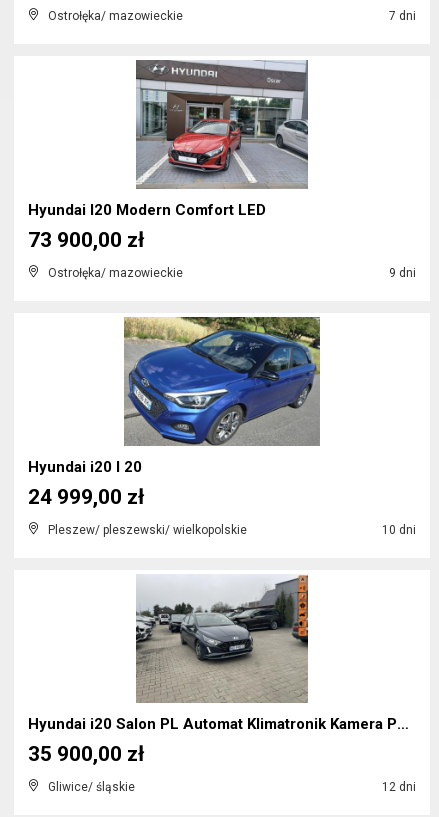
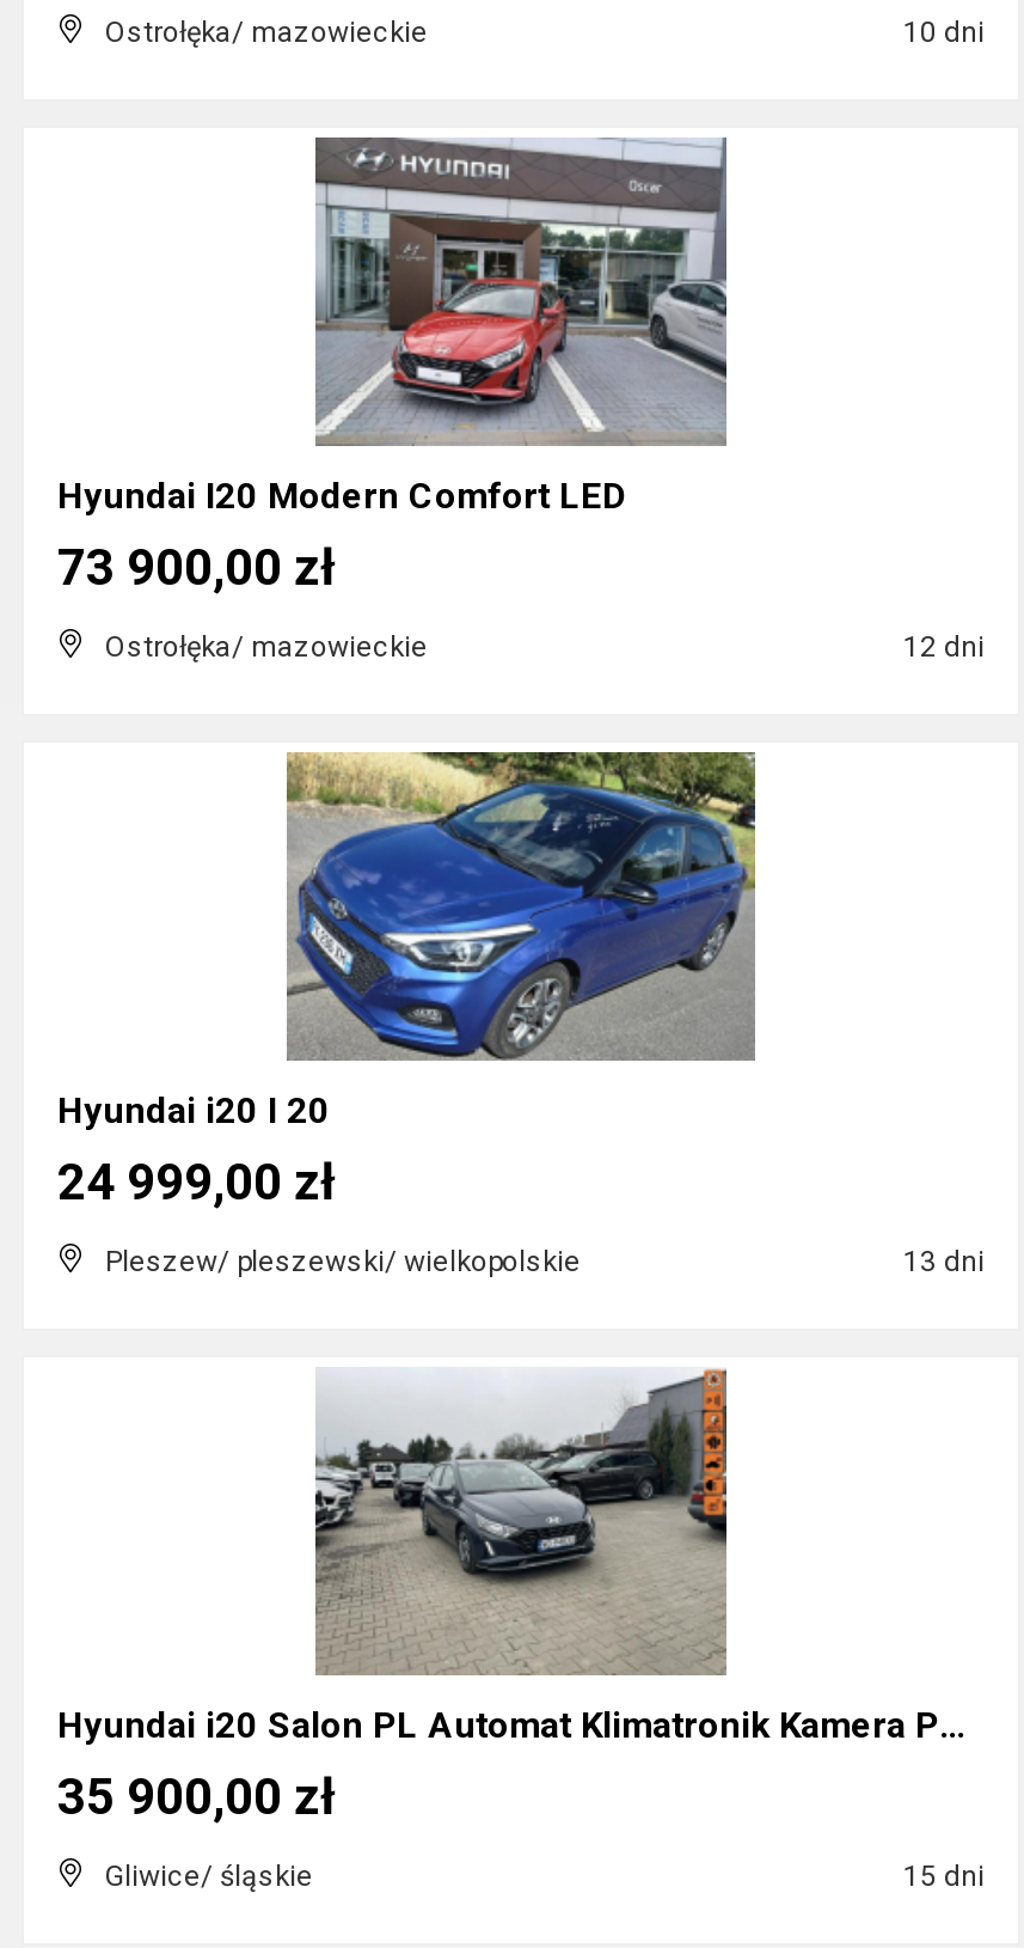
- 7 dni
+ 10 dni

- 9 dni
+ 12 dni

- 10 dni
+ 13 dni

- 12 dni
+ 15 dni
